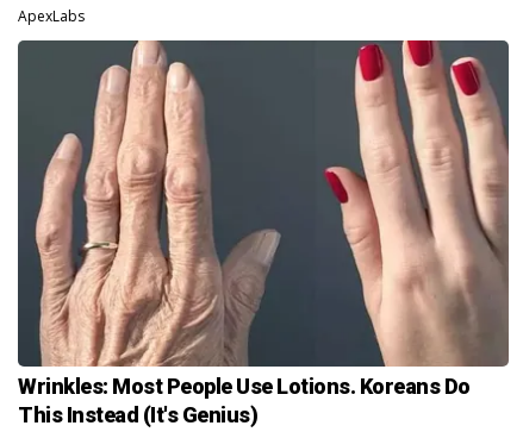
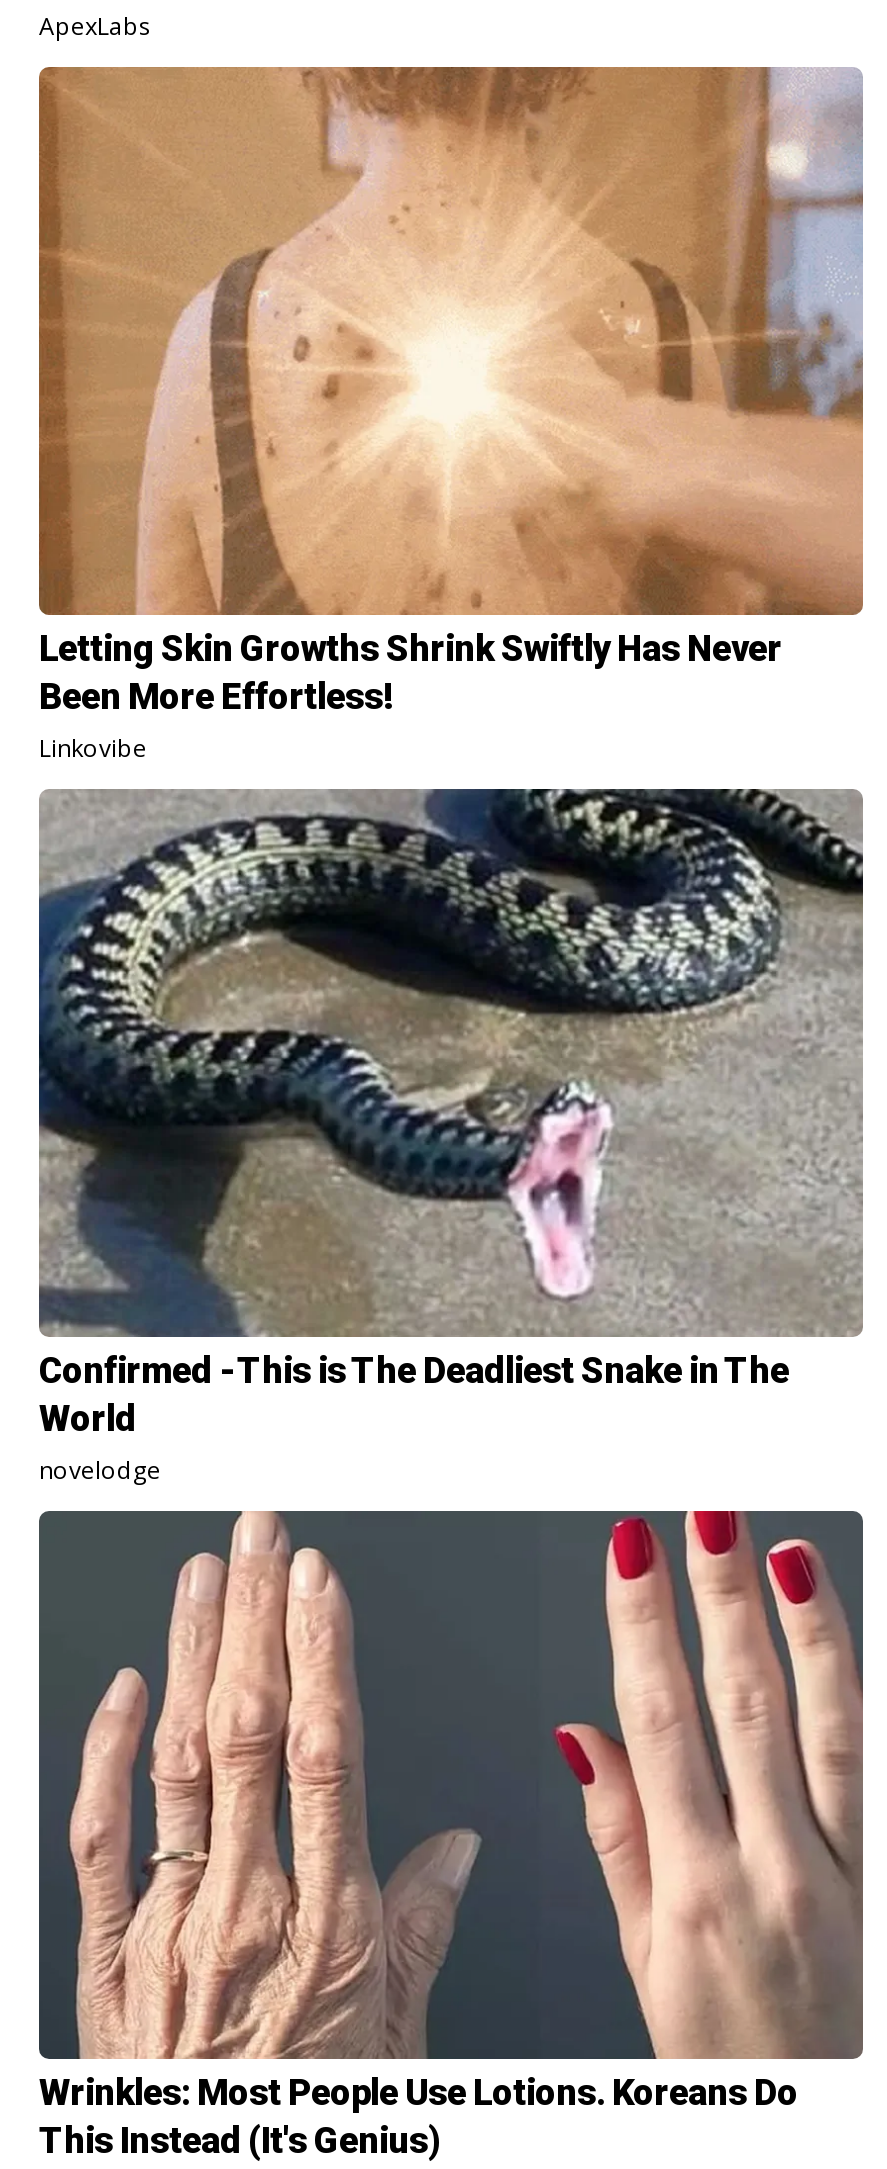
+ [image]
+ Letting Skin Growths Shrink Swiftly Has Never
+ Been More Effortless!
+ Linkovibe

+ [image]
+ Confirmed - This is The Deadliest Snake in The
+ World
+ novelodge
